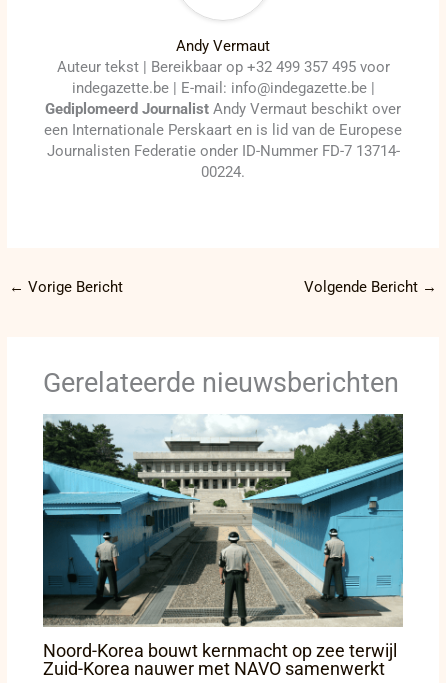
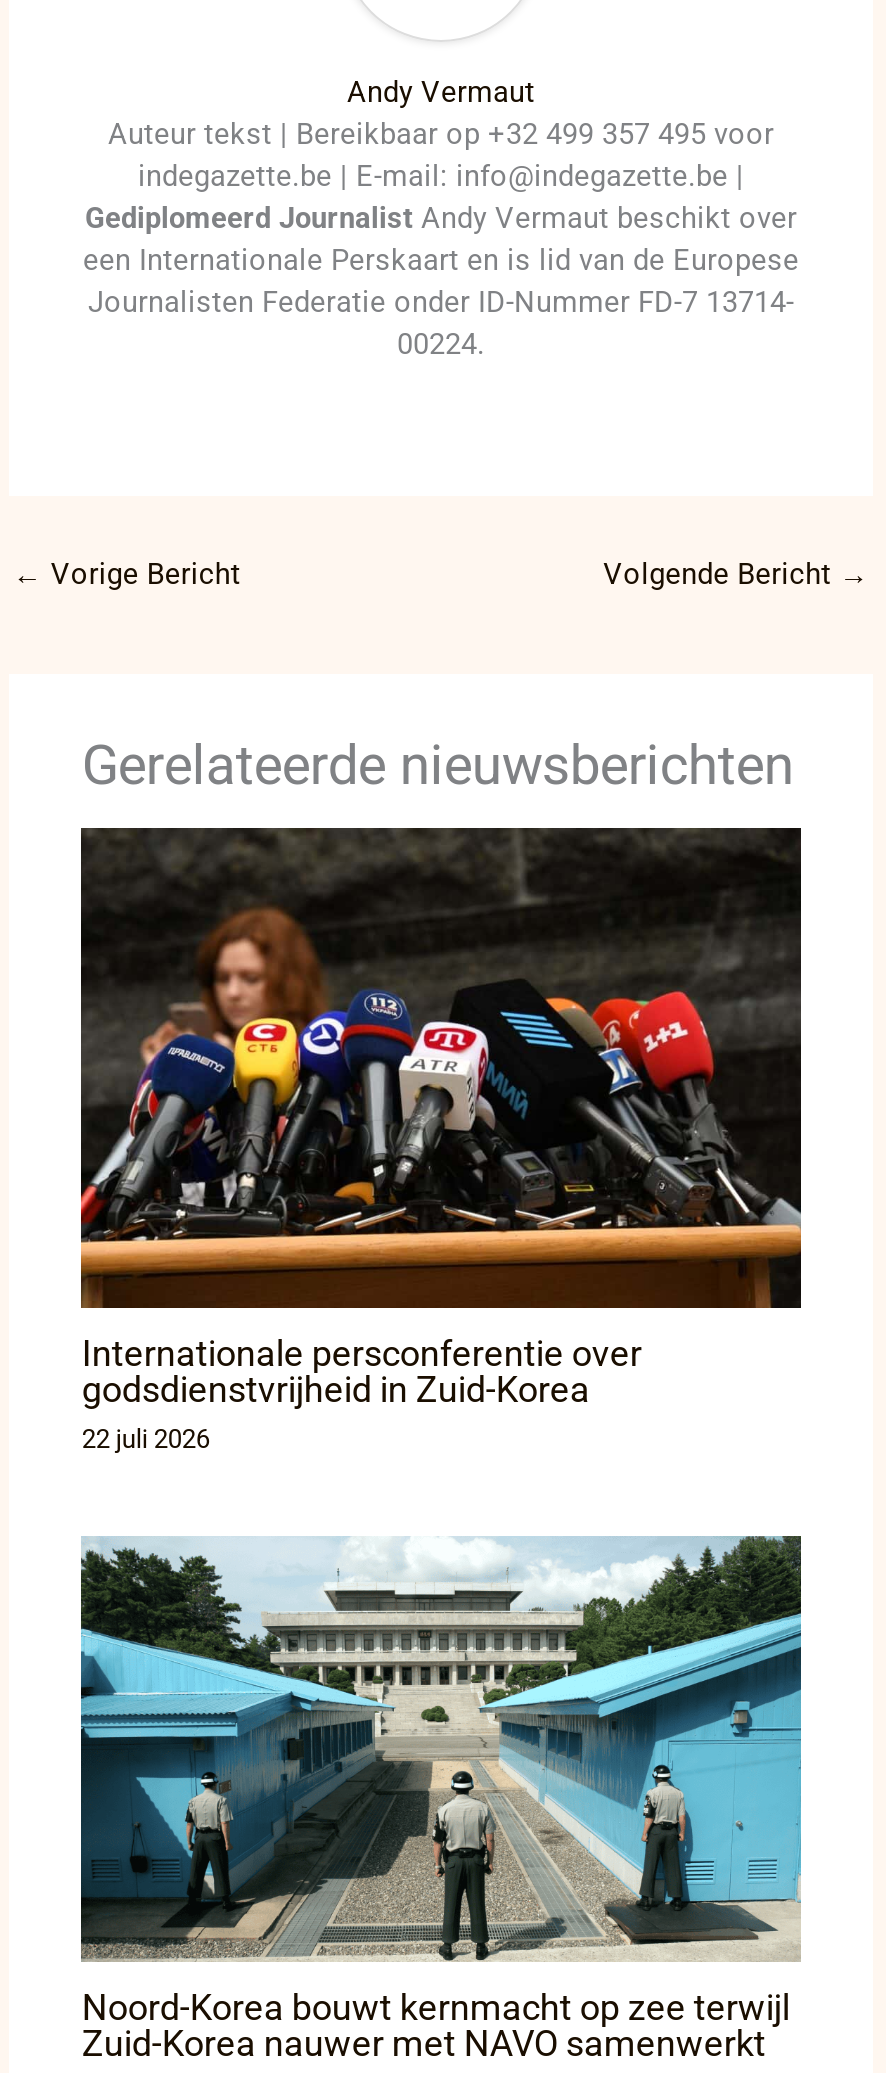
+ [image]
+ Internationale persconferentie over
+ godsdienstvrijheid in Zuid-Korea
+ 22 juli 2026
